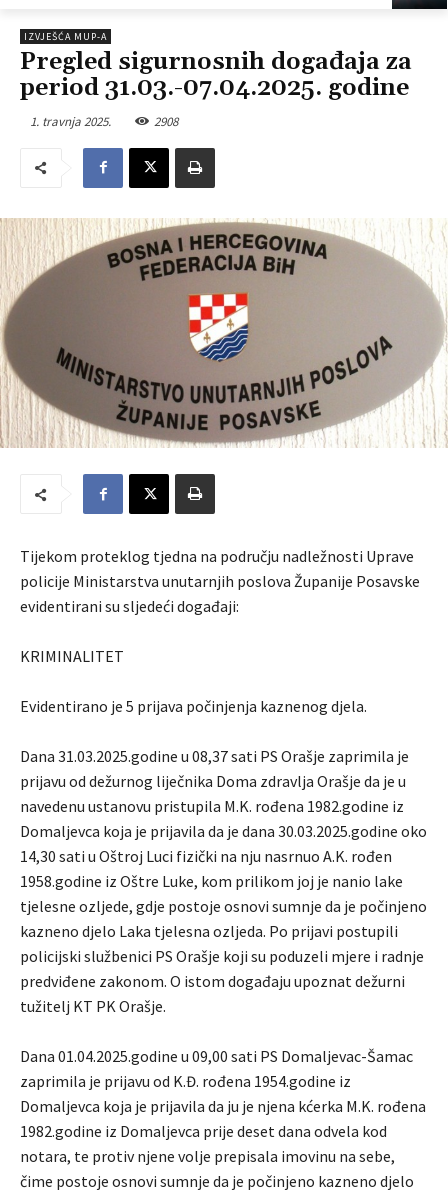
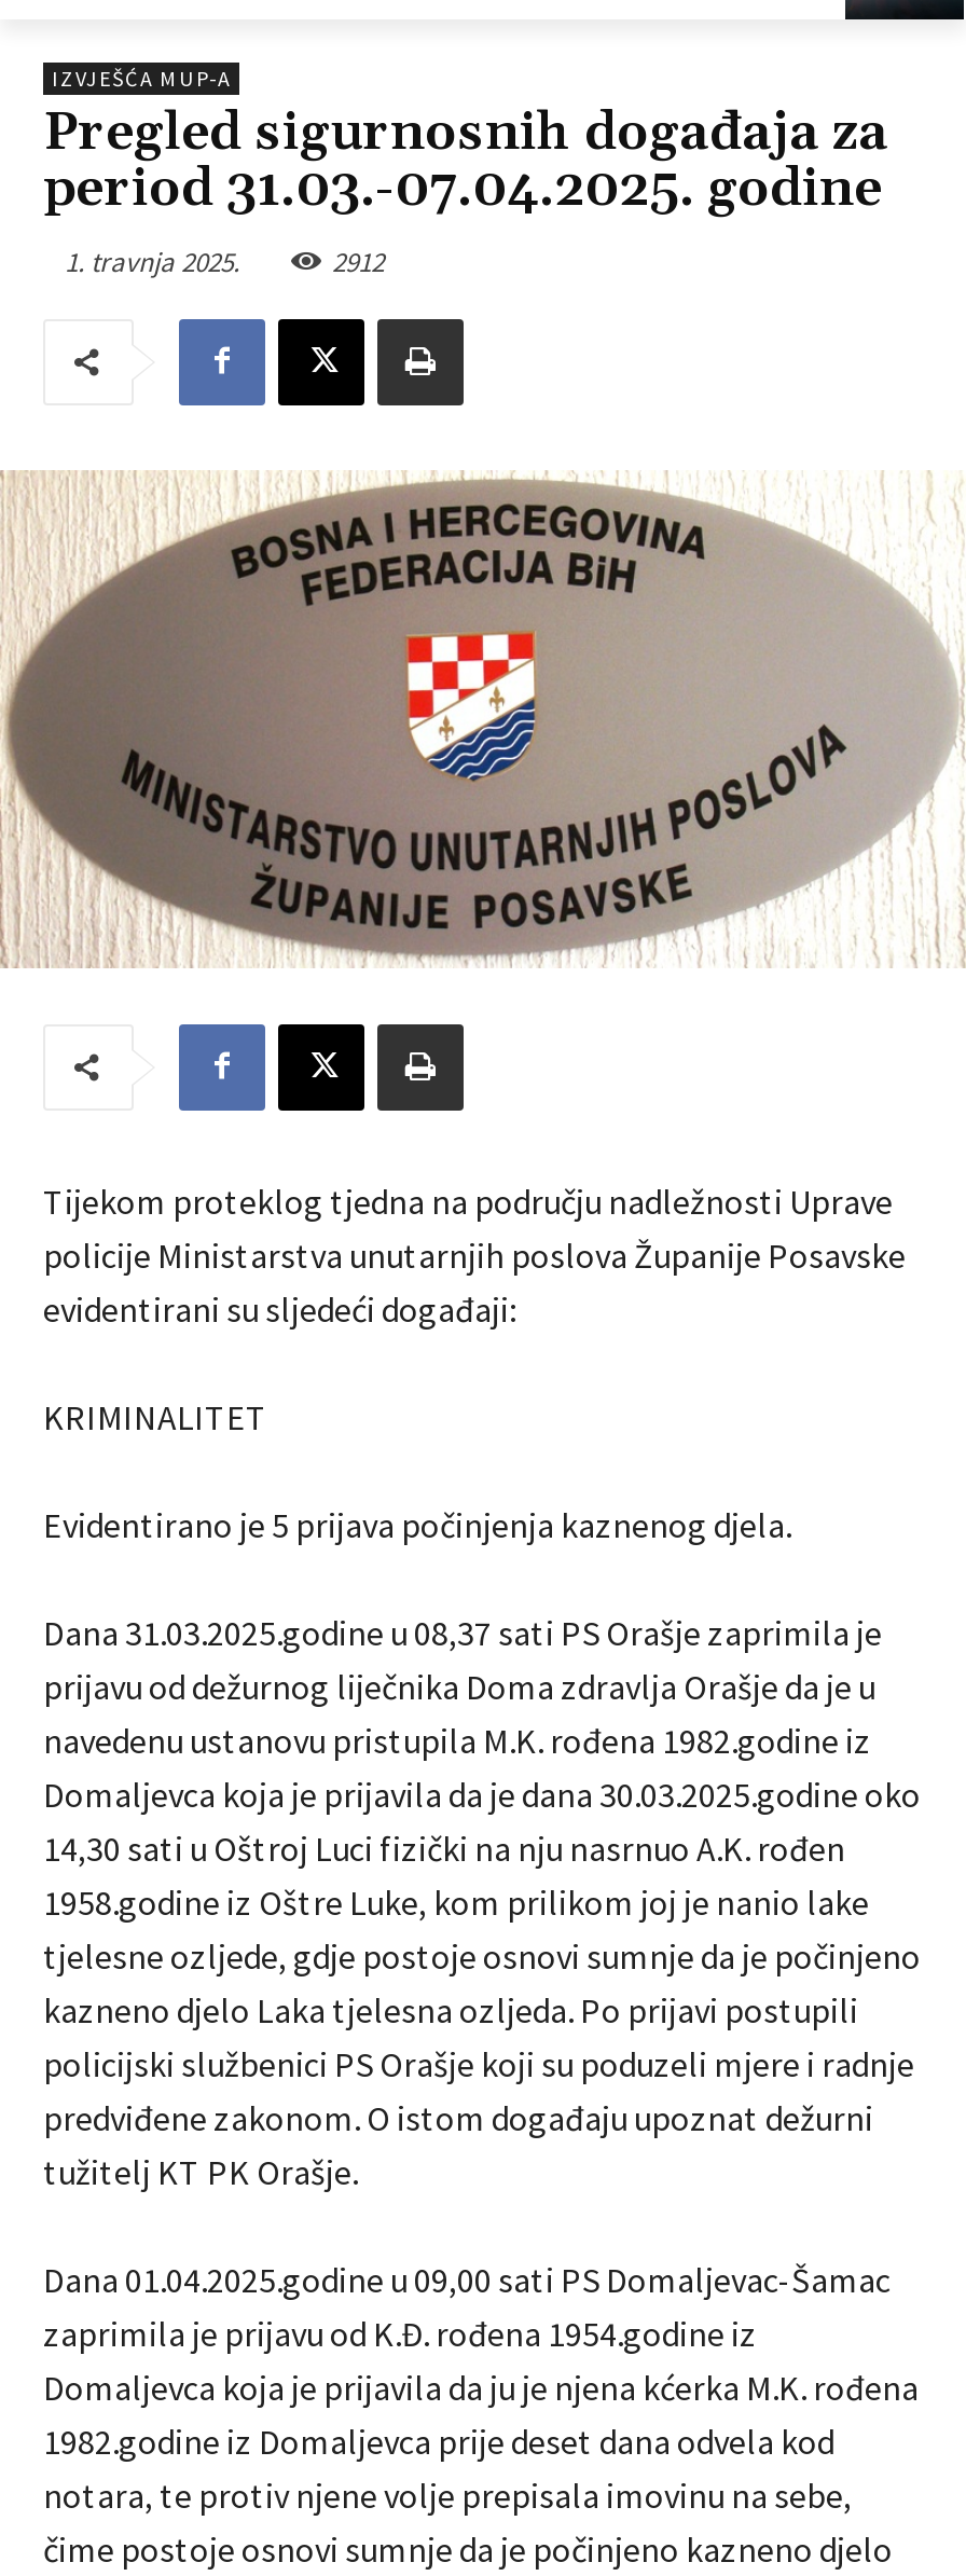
- 2908
+ 2912
